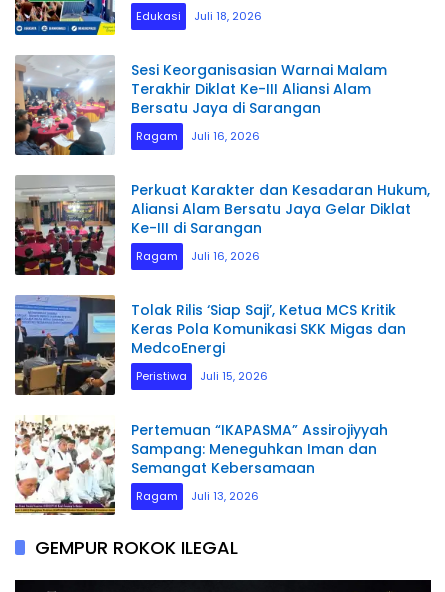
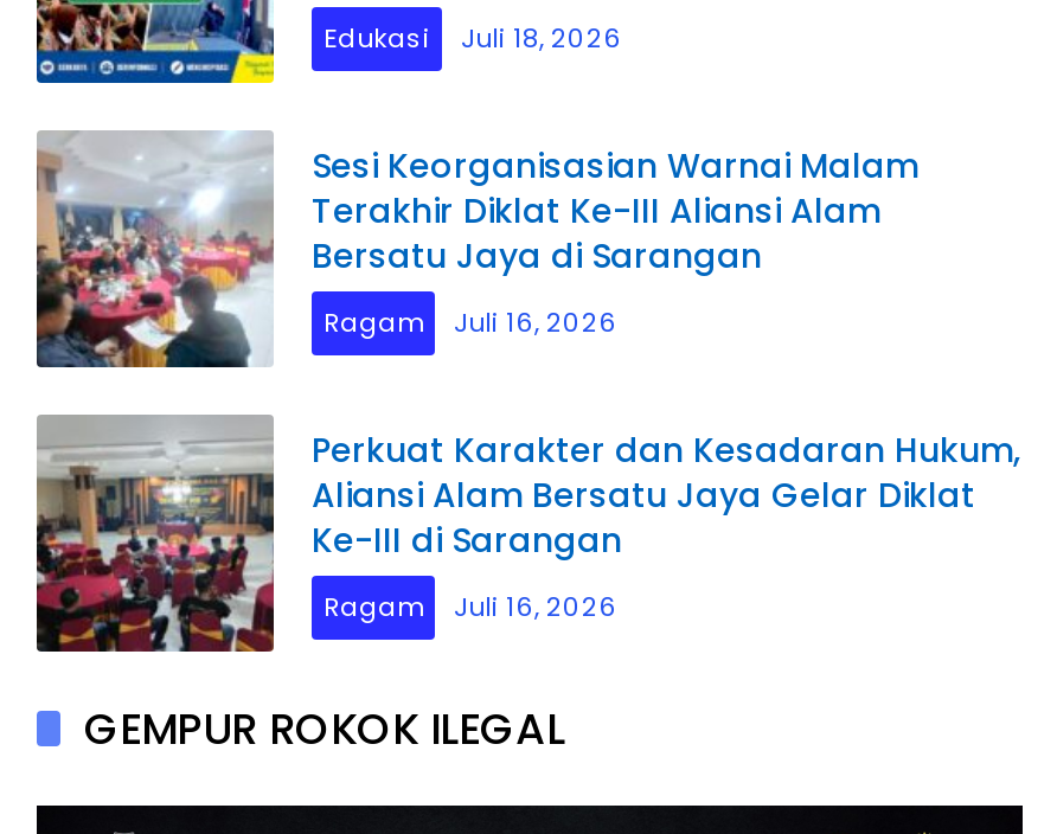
- [image]
- Tolak Rilis ‘Siap Saji’, Ketua MCS Kritik
- Keras Pola Komunikasi SKK Migas dan
- MedcoEnergi
- Peristiwa
- Juli 15, 2026
- Pertemuan “IKAPASMA” Assirojiyyah
- Sampang: Meneguhkan Iman dan
- Semangat Kebersamaan
- Ragam
- Juli 13, 2026

- [image]
